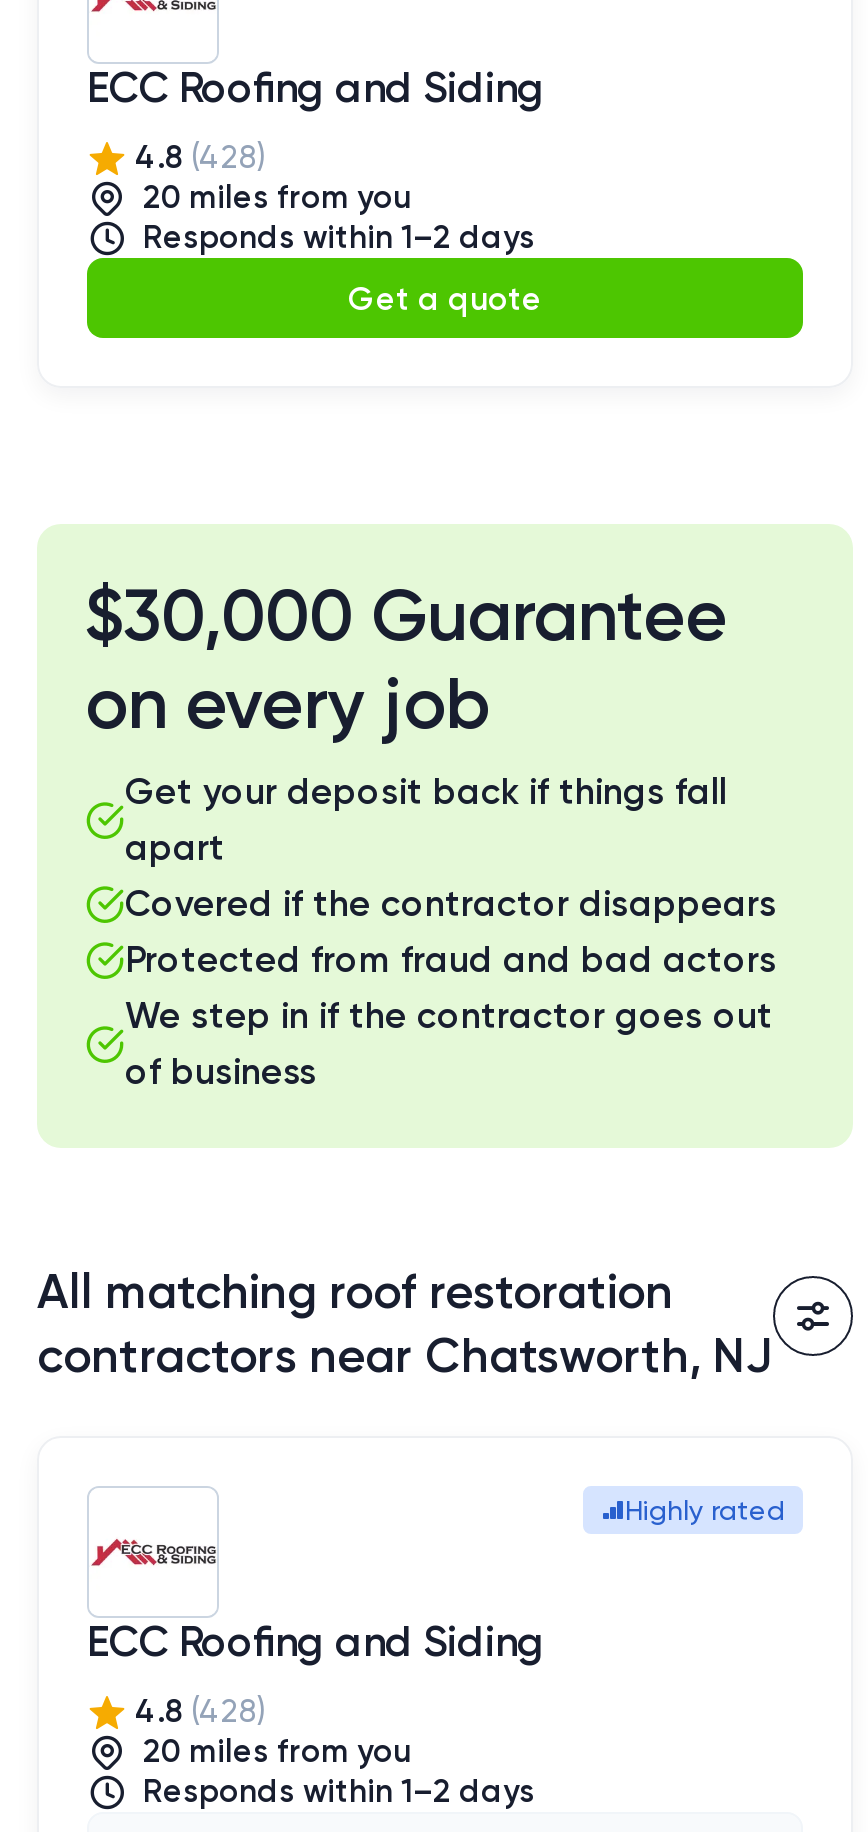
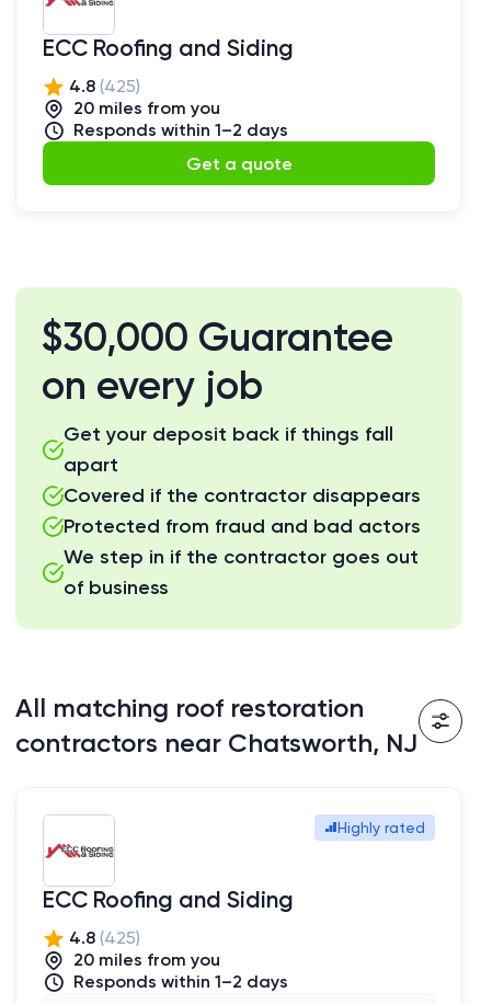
- 4.8 (428)
+ 4.8 (425)

- 4.8 (428)
+ 4.8 (425)
